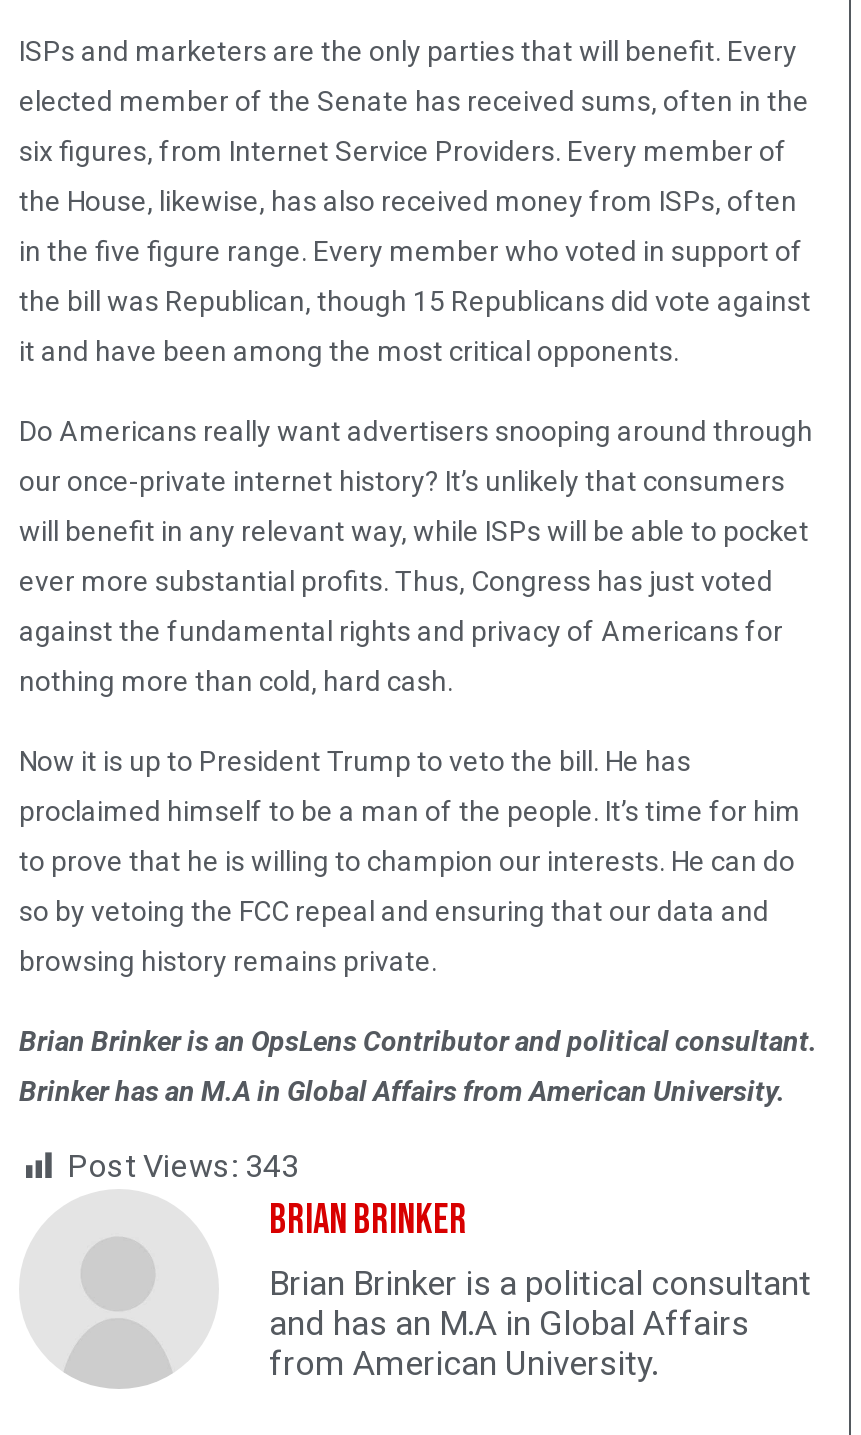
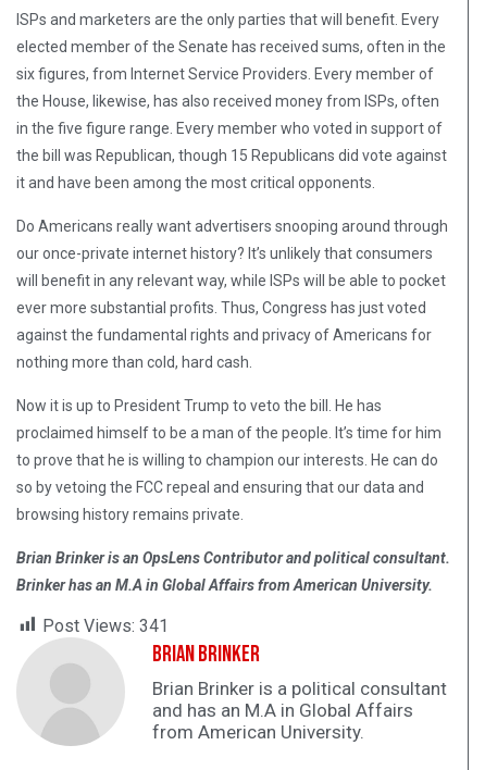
- Post Views: 343
+ Post Views: 341
